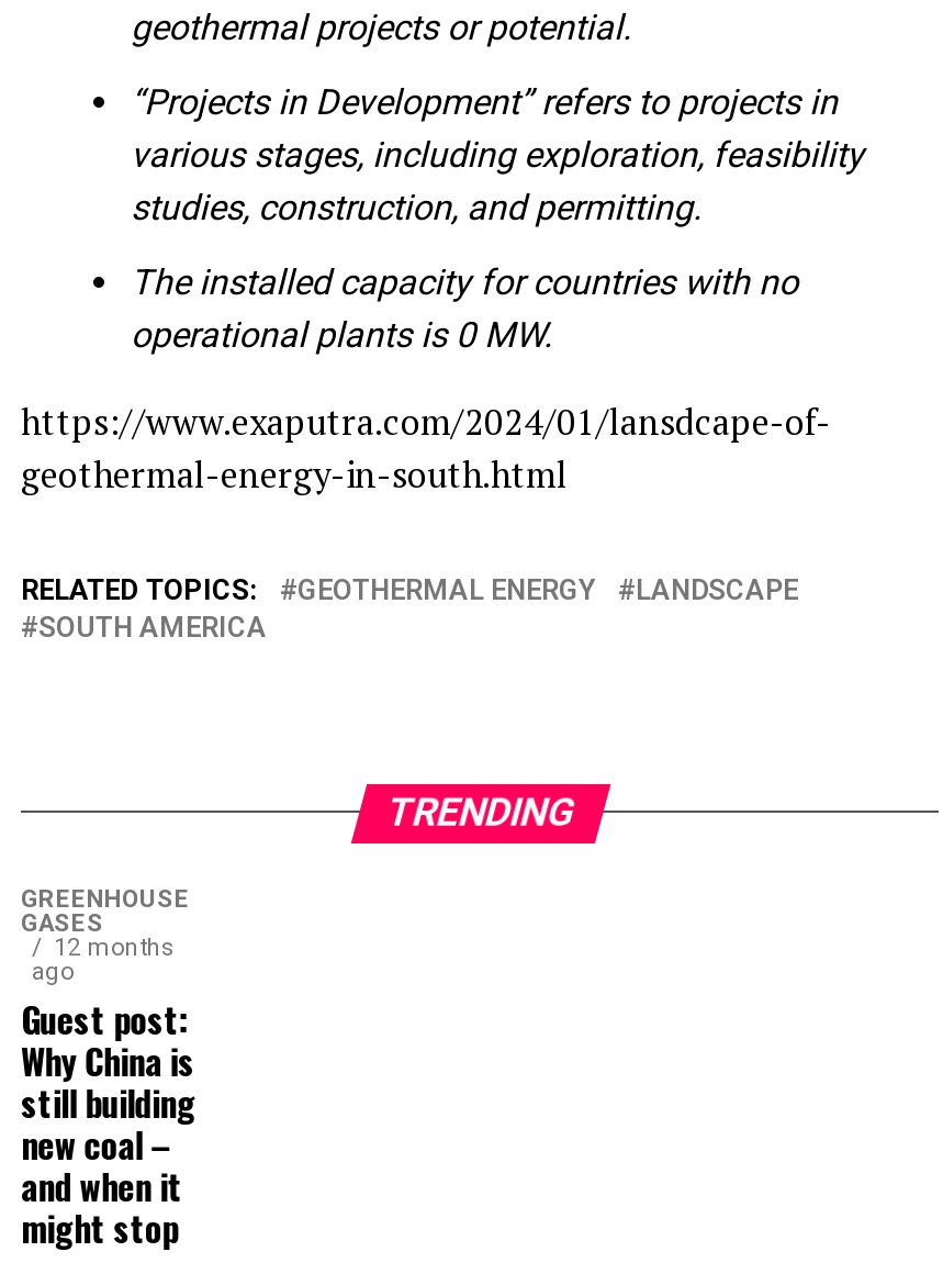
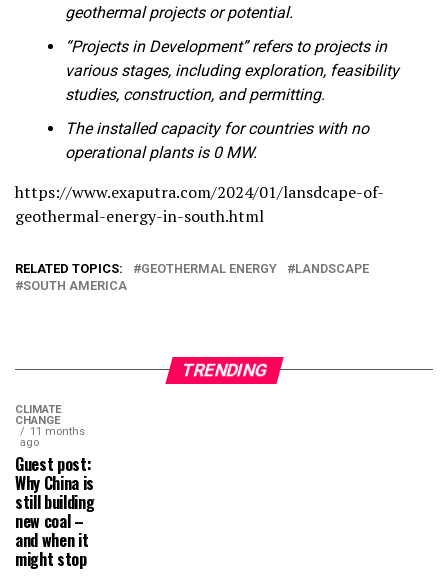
- GREENHOUSE
- GASES
- 12 months
+ CLIMATE
+ CHANGE
+ 11 months
